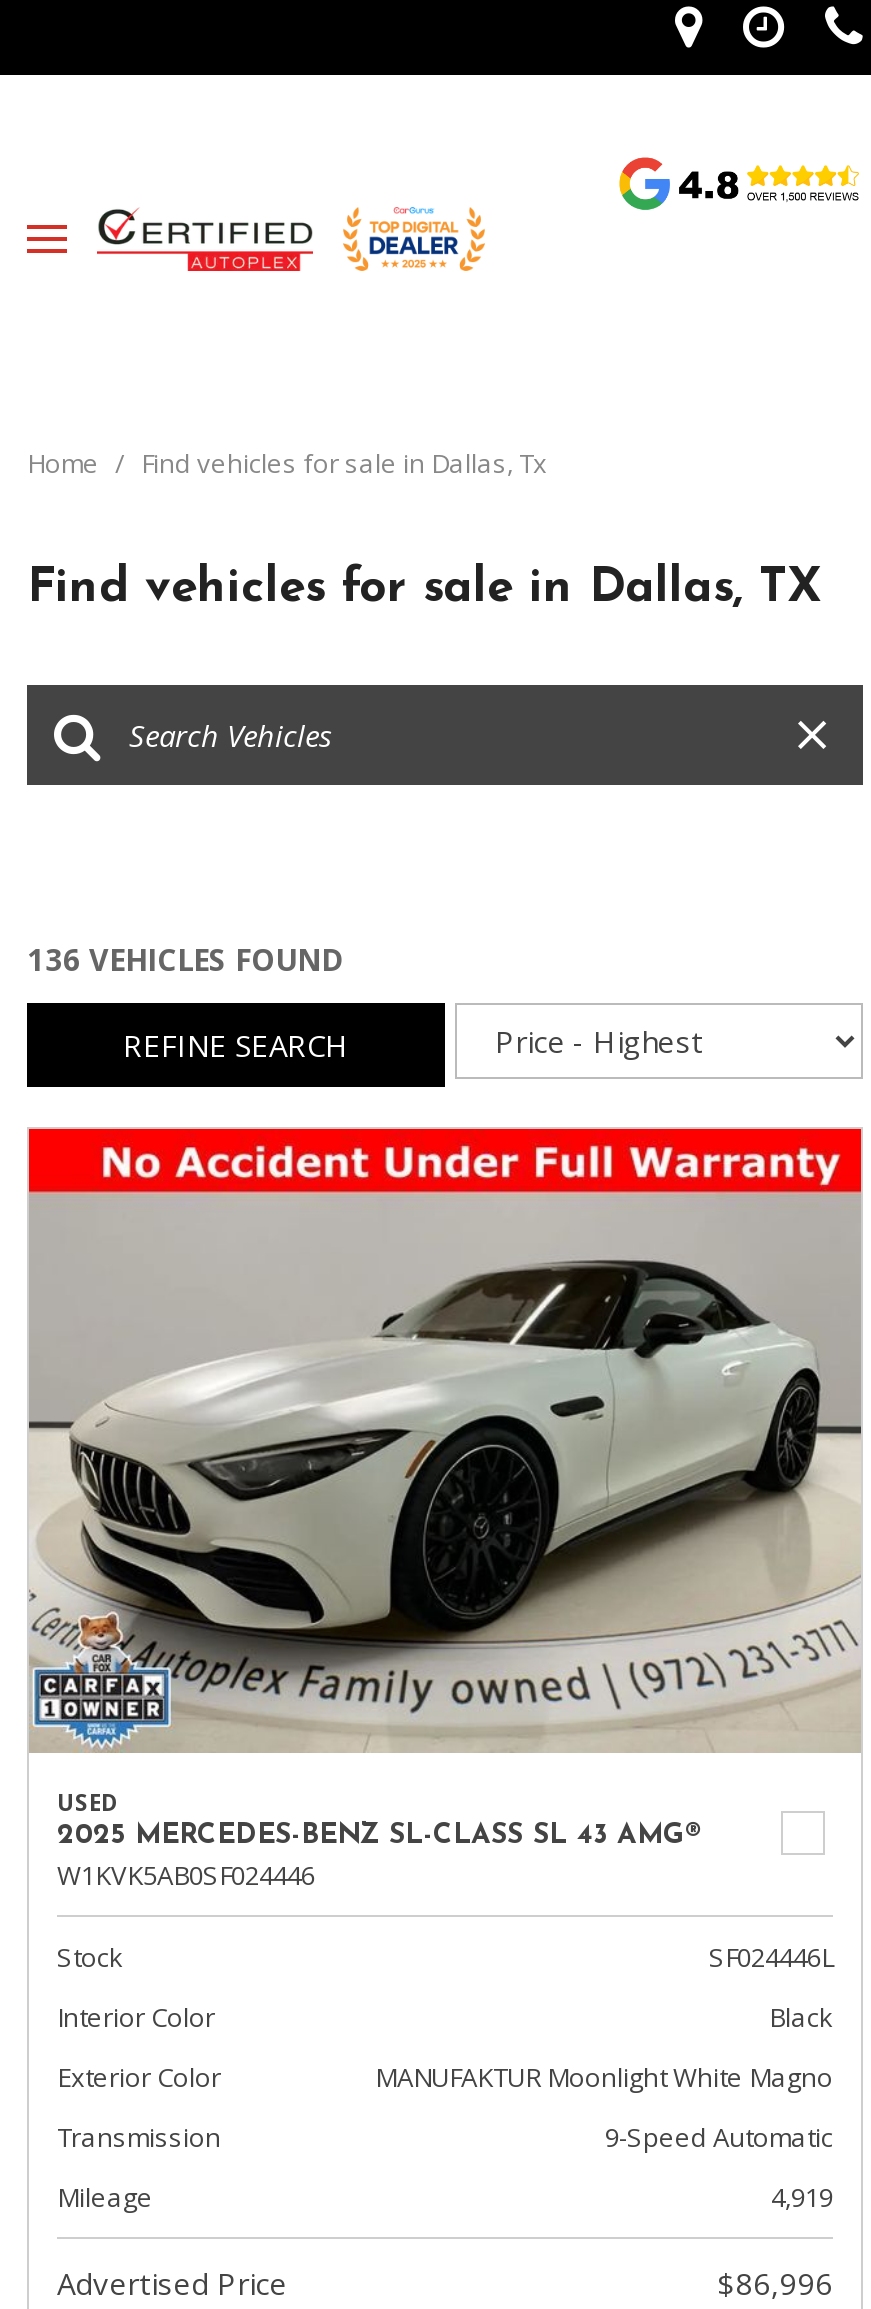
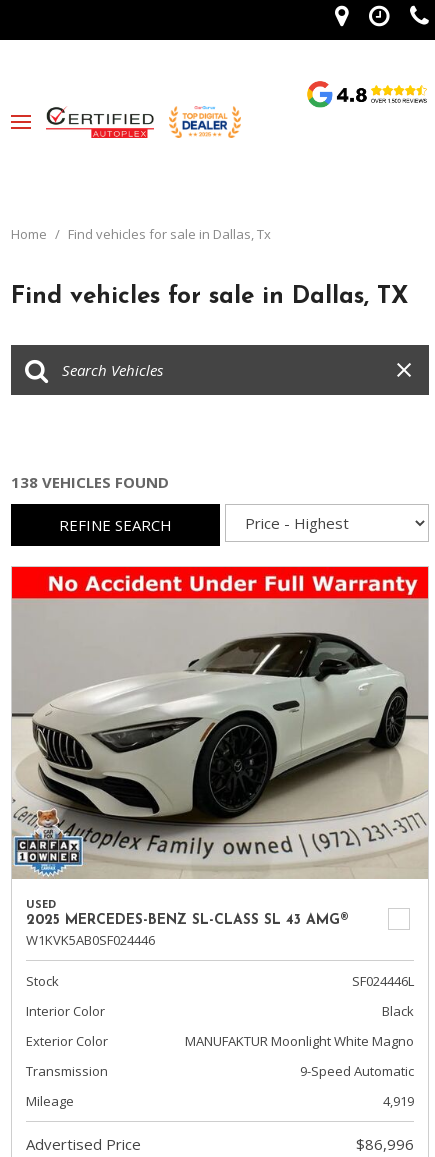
- 136 VEHICLES FOUND
+ 138 VEHICLES FOUND
